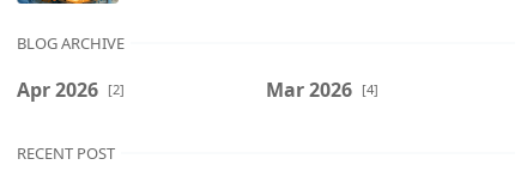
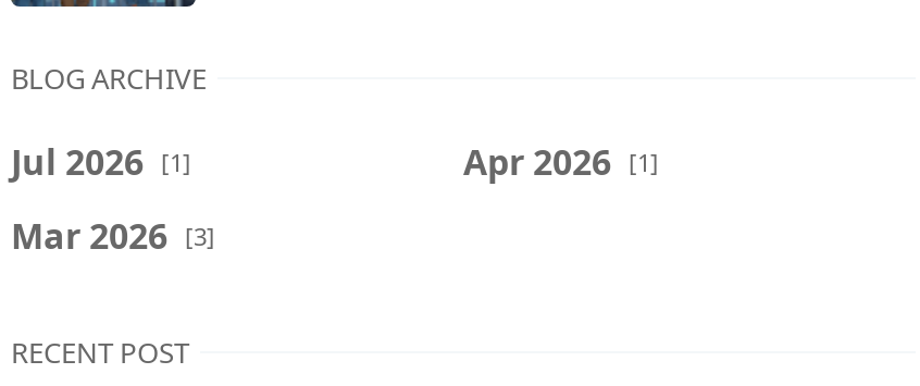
- Apr 2026 [2]
- Mar 2026 [4]
+ Jul 2026 [1]
+ Apr 2026 [1]
+ Mar 2026 [3]
